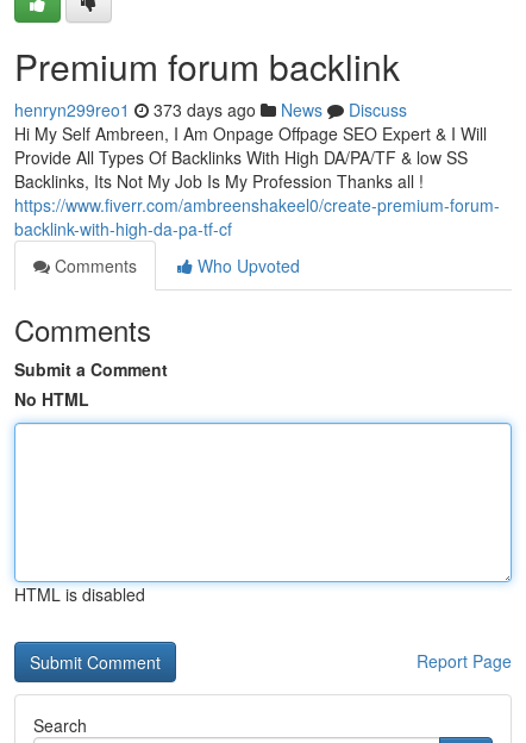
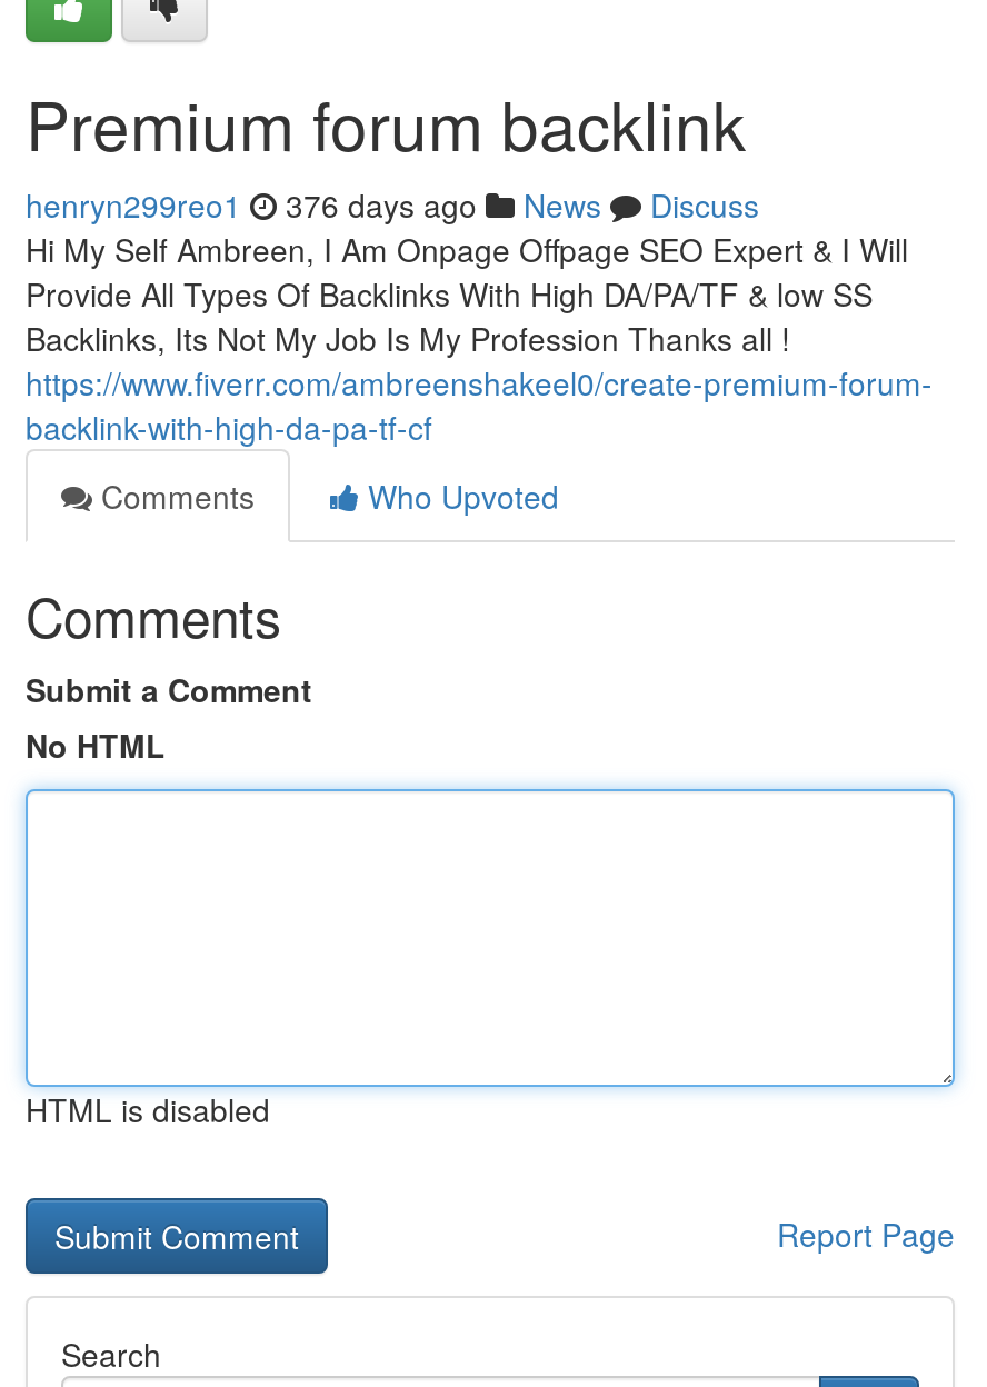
- henryn299reo1 373 days ago News Discuss
+ henryn299reo1 376 days ago News Discuss
